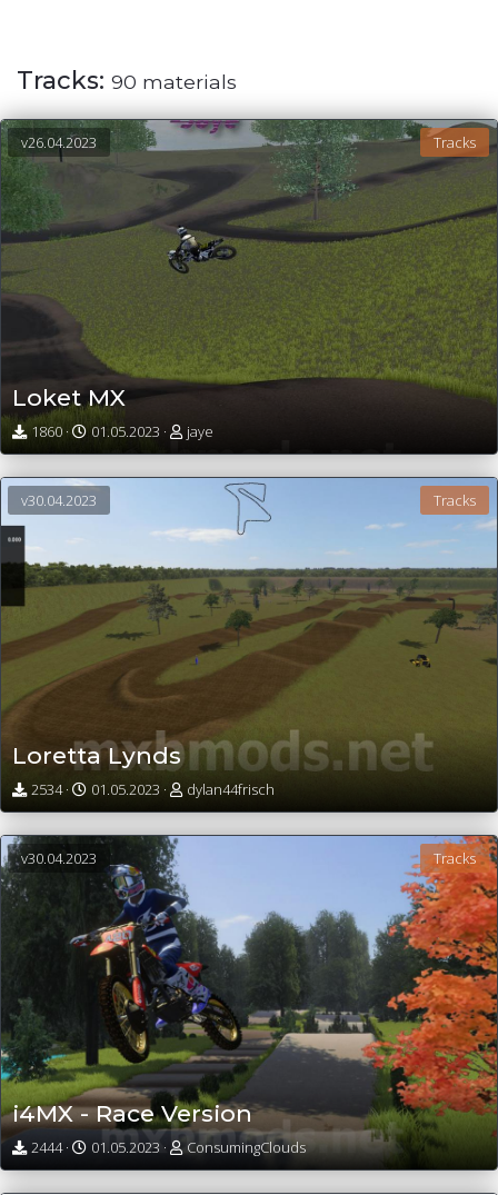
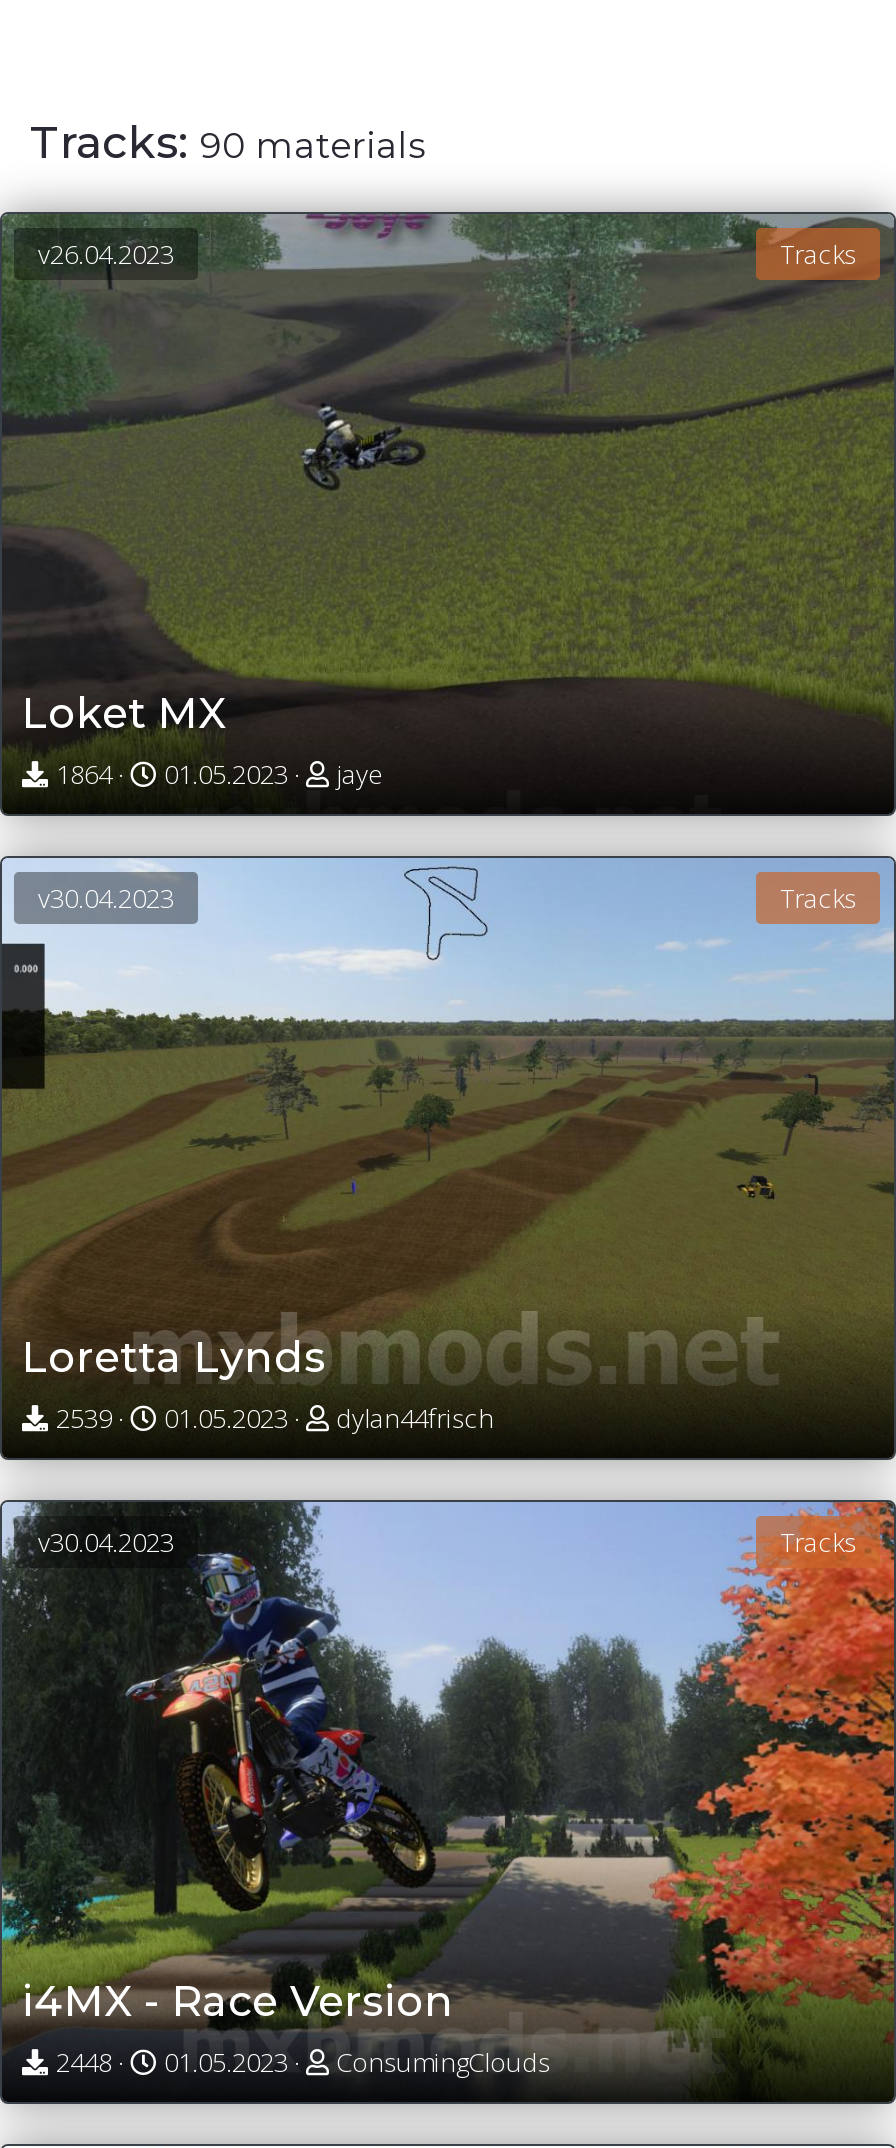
- 1860 · 01.05.2023 · jaye
+ 1864 · 01.05.2023 · jaye

- 2534 · 01.05.2023 · dylan44frisch
+ 2539 · 01.05.2023 · dylan44frisch

- 2444 · 01.05.2023 · ConsumingClouds
+ 2448 · 01.05.2023 · ConsumingClouds
